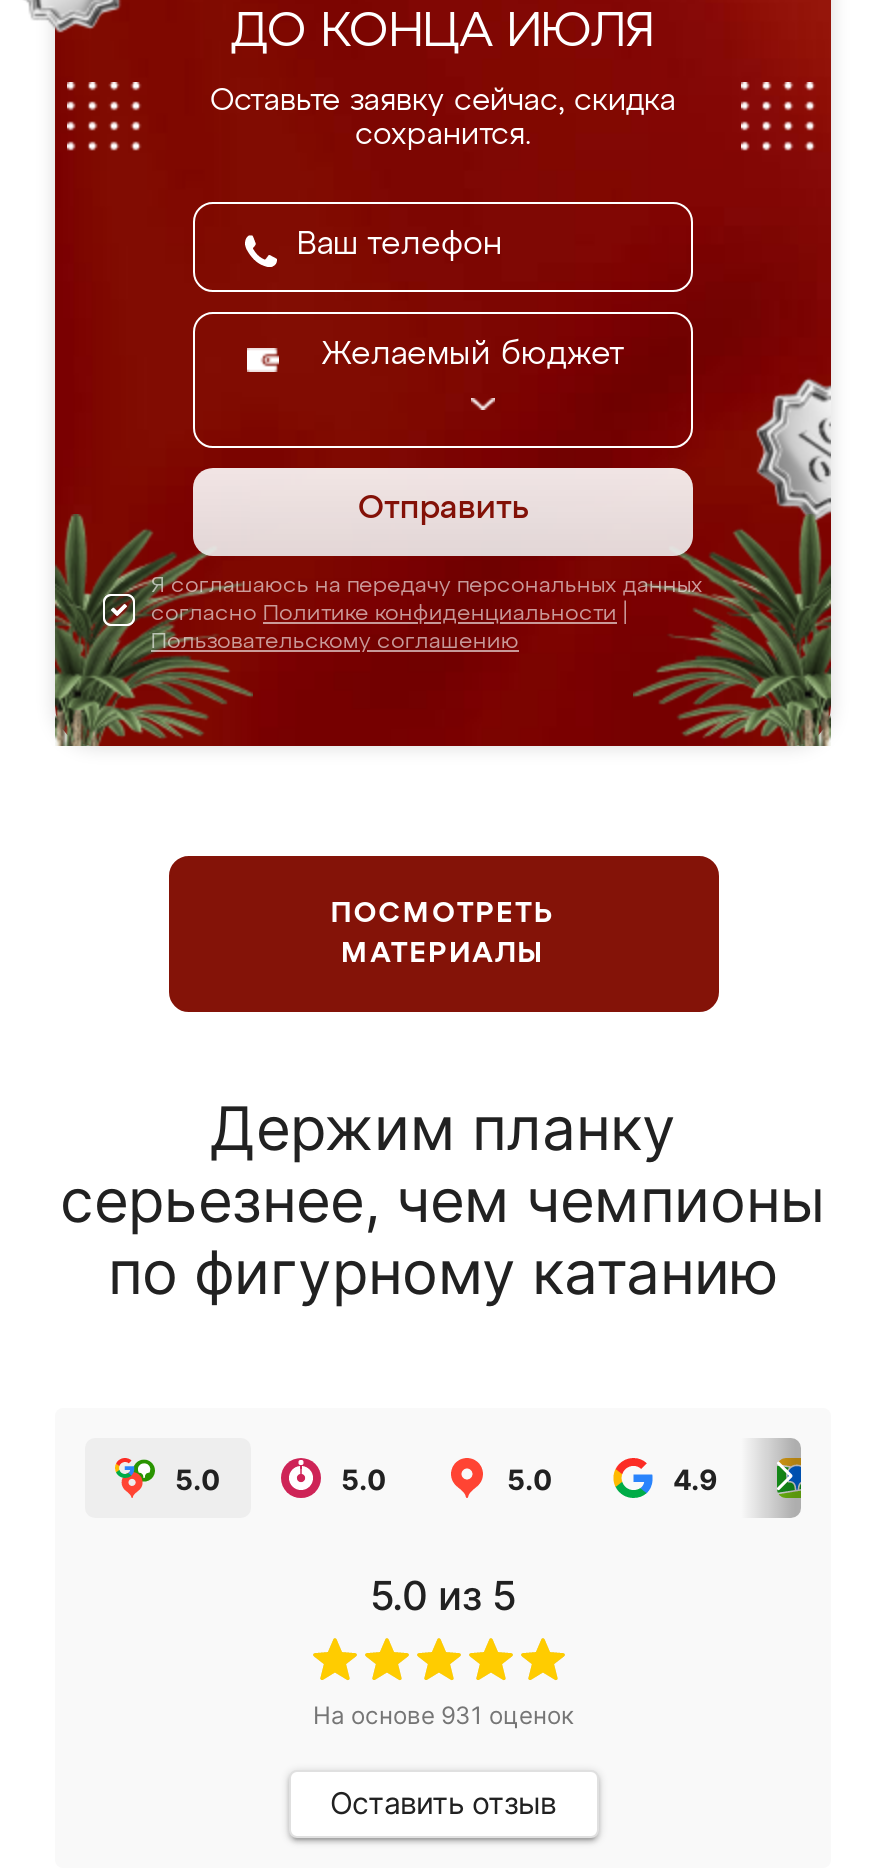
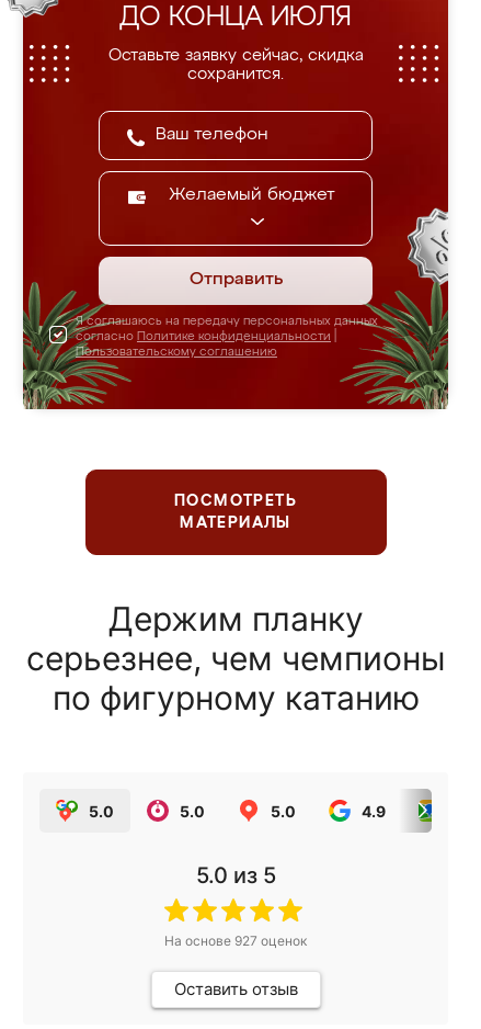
- На основе 931 оценок
+ На основе 927 оценок
